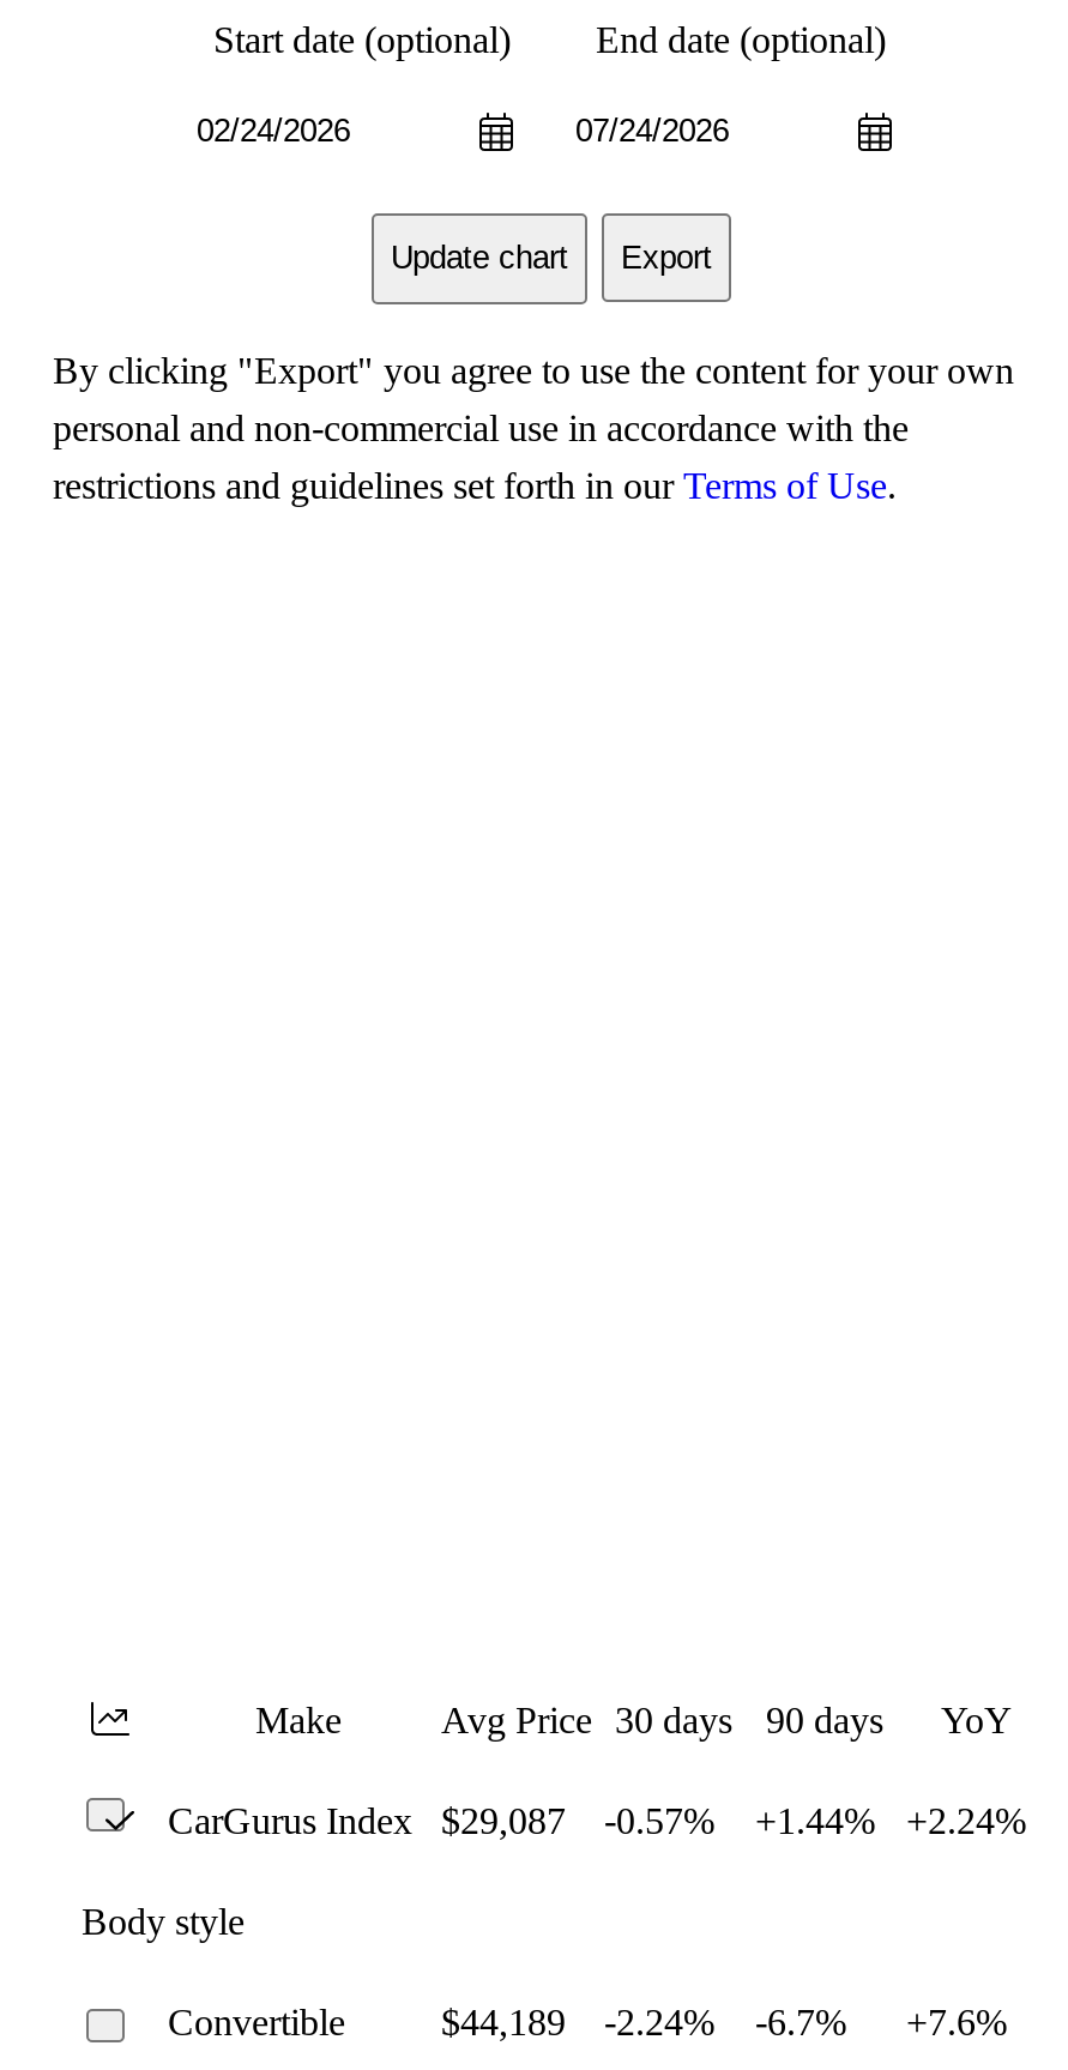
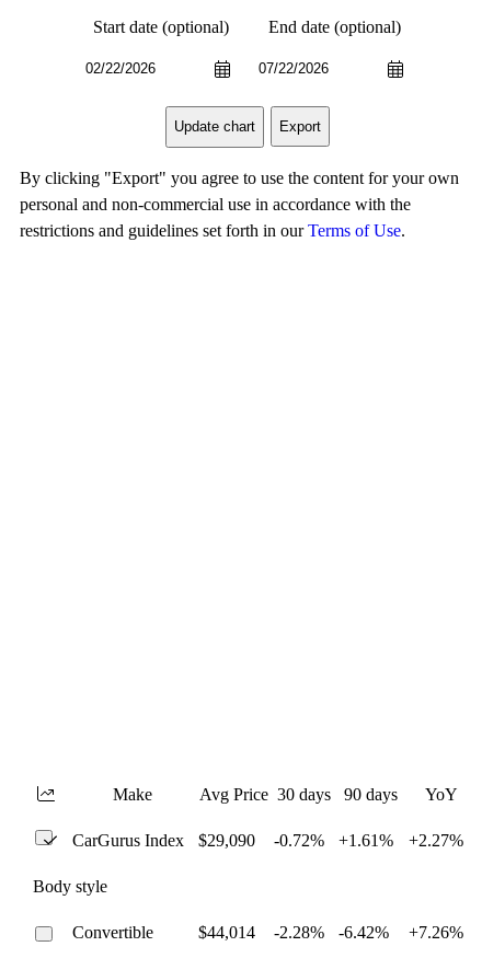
- $29,087
+ $29,090

- -0.57%
+ -0.72%

- +1.44%
+ +1.61%

- +2.24%
+ +2.27%

- $44,189
+ $44,014

- -2.24%
+ -2.28%

- -6.7%
+ -6.42%

- +7.6%
+ +7.26%
